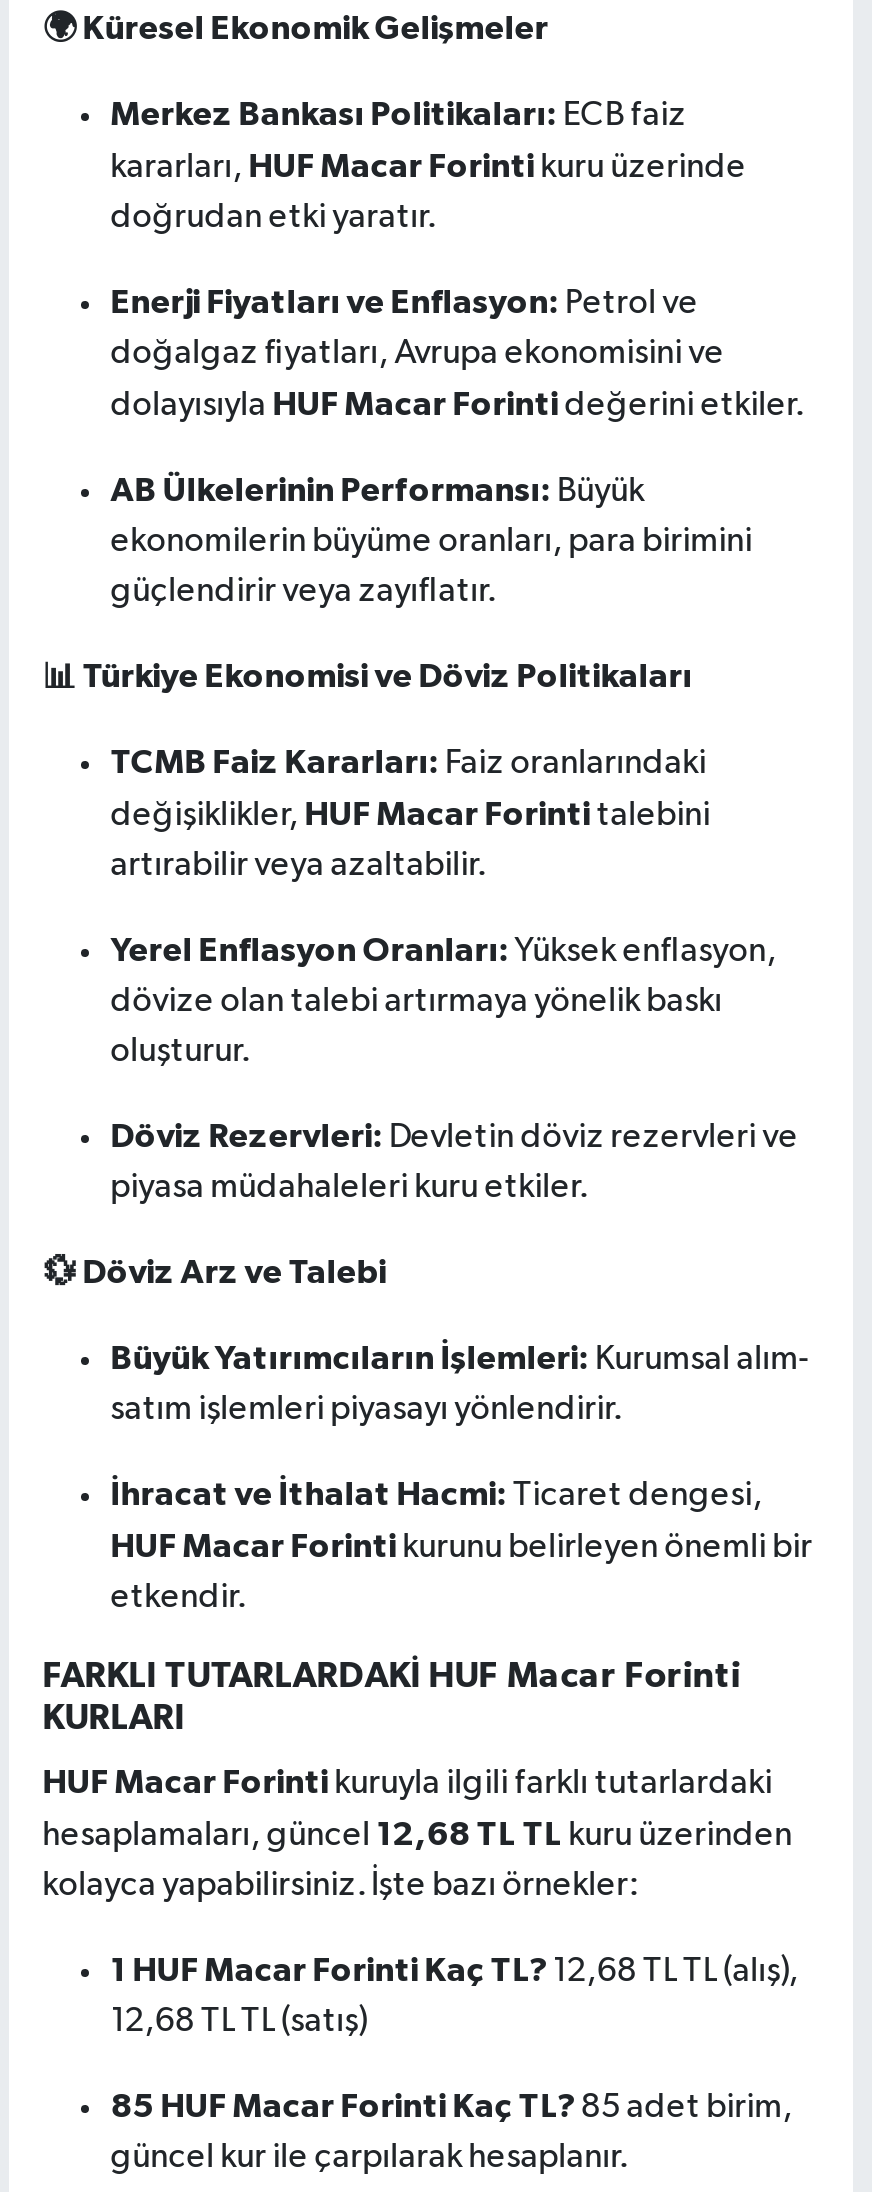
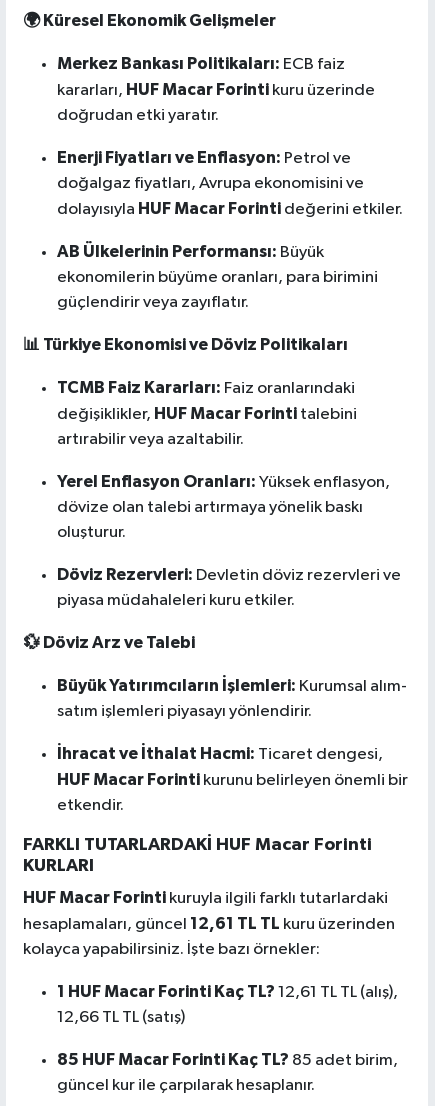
- hesaplamaları, güncel 12,68 TL TL kuru üzerinden
+ hesaplamaları, güncel 12,61 TL TL kuru üzerinden

- 1 HUF Macar Forinti Kaç TL? 12,68 TL TL (alış),
+ 1 HUF Macar Forinti Kaç TL? 12,61 TL TL (alış),

- 12,68 TL TL (satış)
+ 12,66 TL TL (satış)
